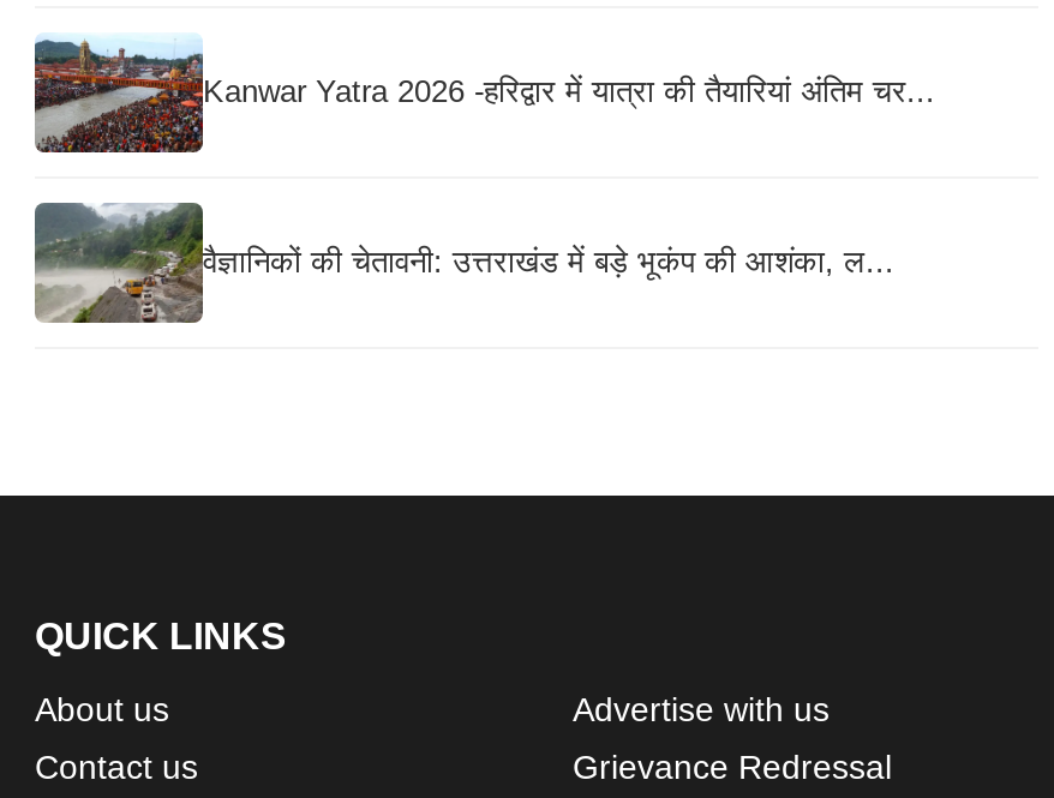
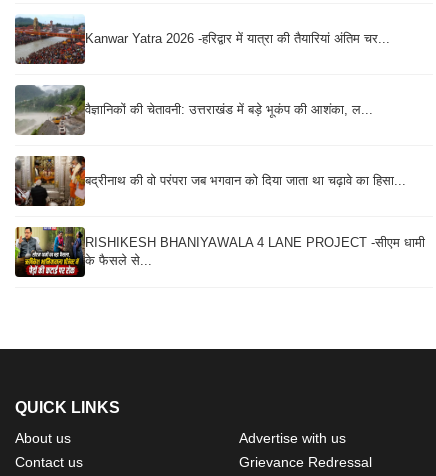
+ [image]
+ RISHIKESH BHANIYAWALA 4 LANE PROJECT -सीएम धामी
+ के फैसले से...

+ [image]
+ बद्रीनाथ की वो परंपरा जब भगवान को दिया जाता था चढ़ावे का हिसा...
